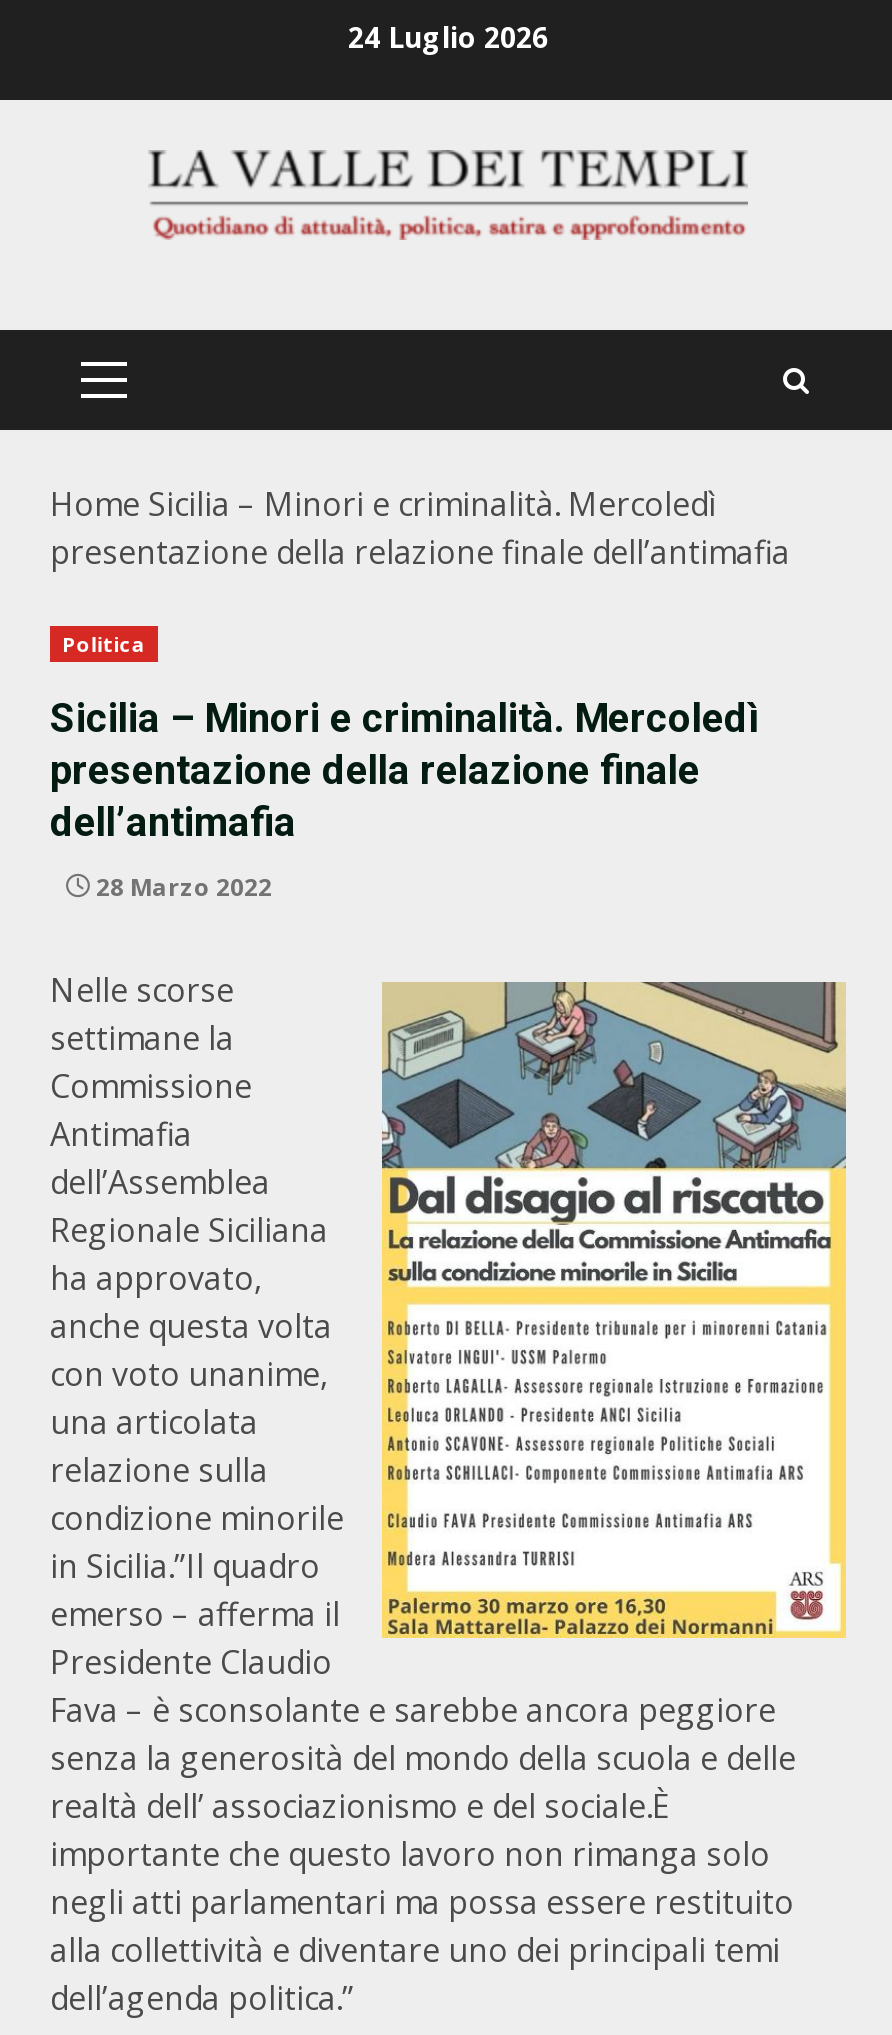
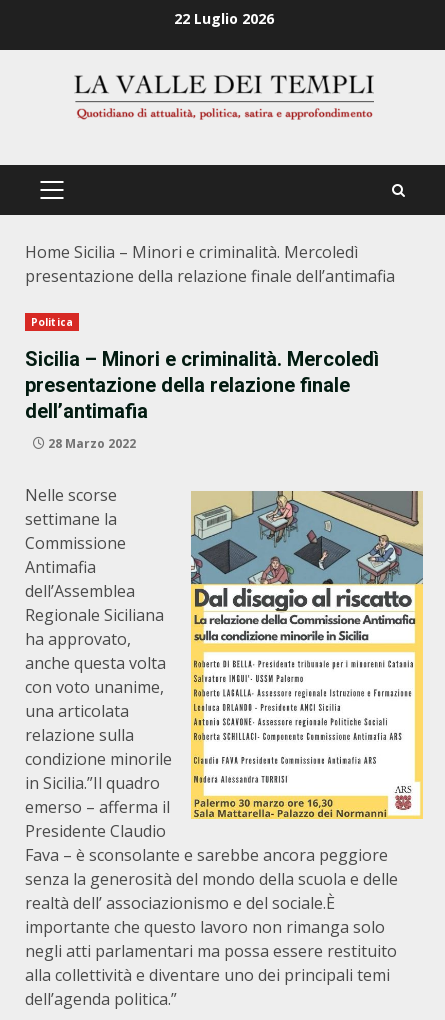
- 24 Luglio 2026
+ 22 Luglio 2026
